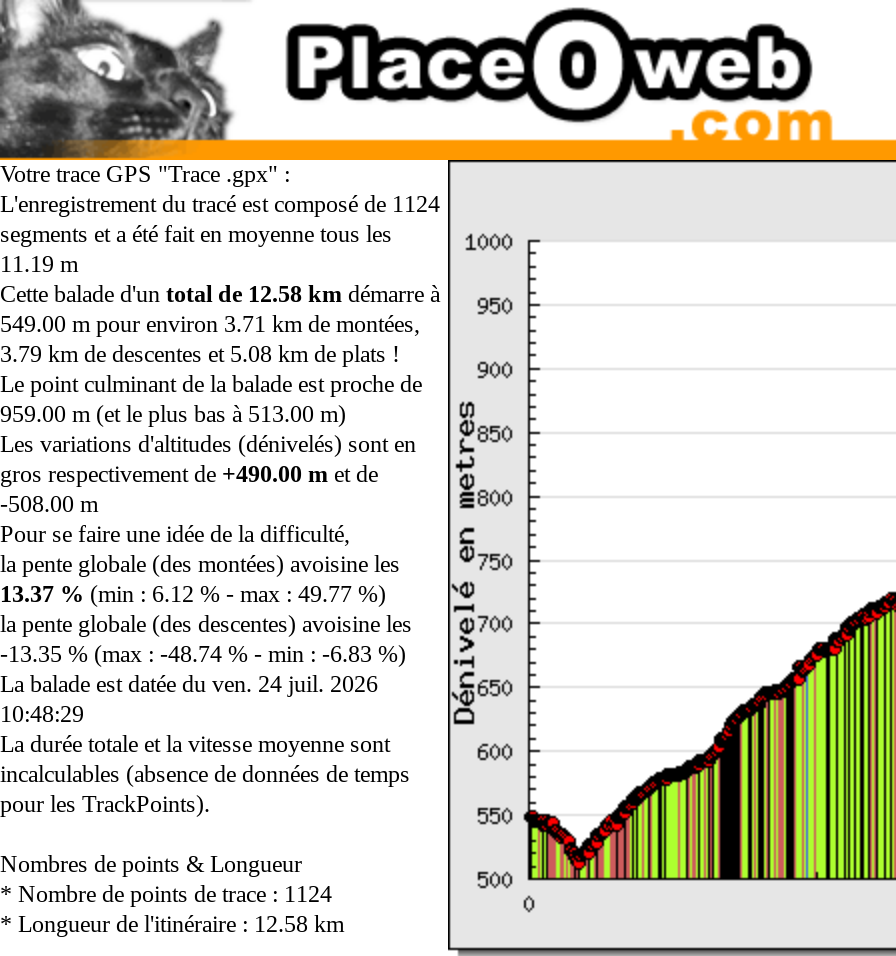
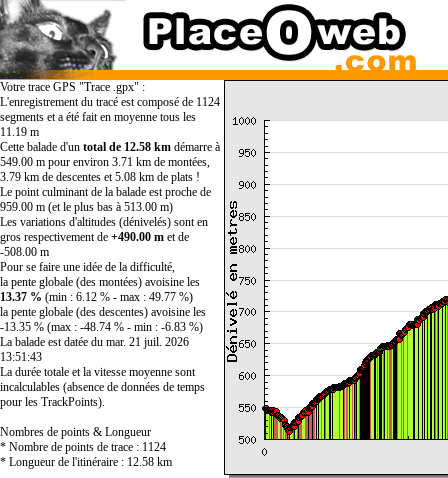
- La balade est datée du ven. 24 juil. 2026
+ La balade est datée du mar. 21 juil. 2026

- 10:48:29
+ 13:51:43
